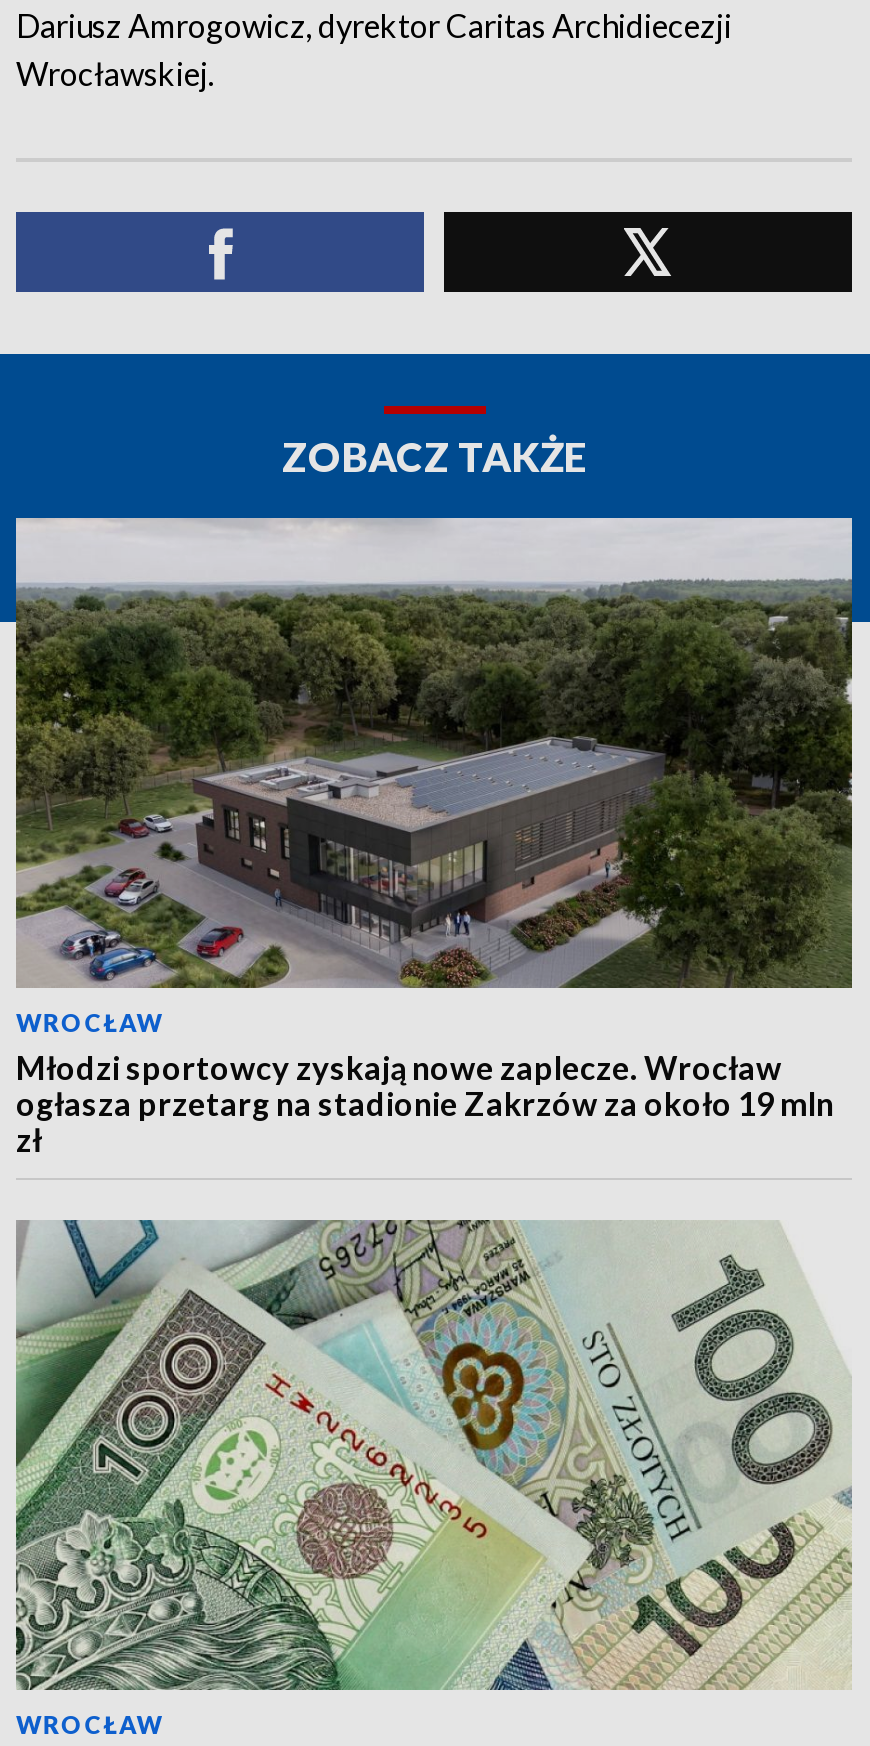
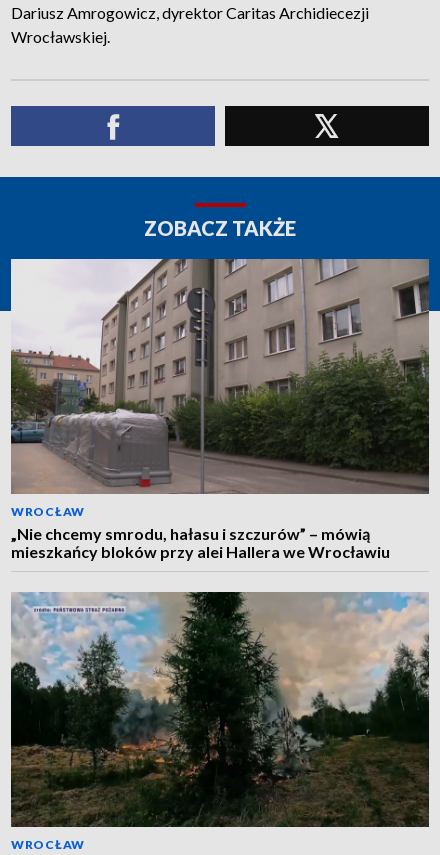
- [image]
- Młodzi sportowcy zyskają nowe zaplecze. Wrocław
- ogłasza przetarg na stadionie Zakrzów za około 19 mln
- zł
+ [image]
+ „Nie chcemy smrodu, hałasu i szczurów” – mówią
+ mieszkańcy bloków przy alei Hallera we Wrocławiu

- [image]
+ [image]
